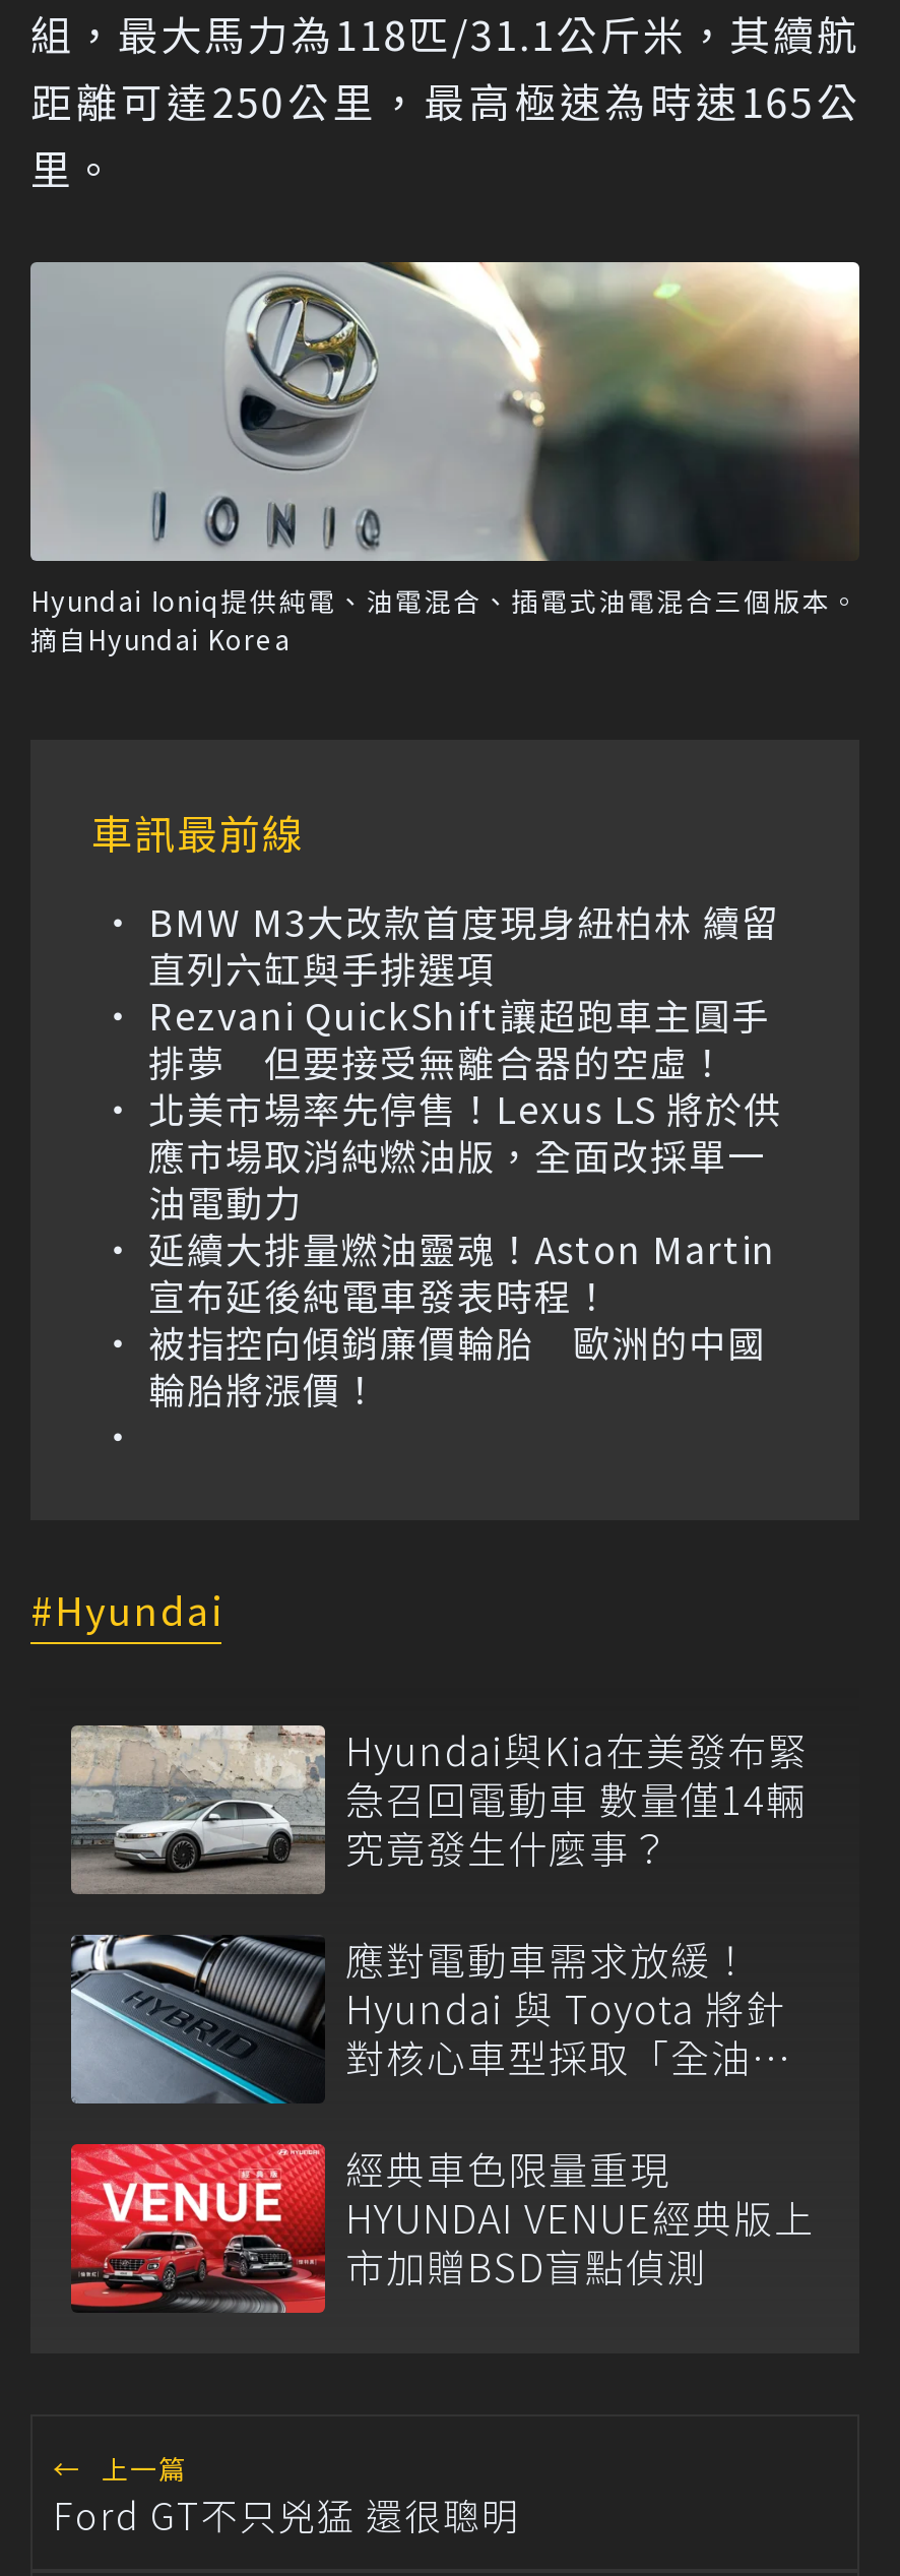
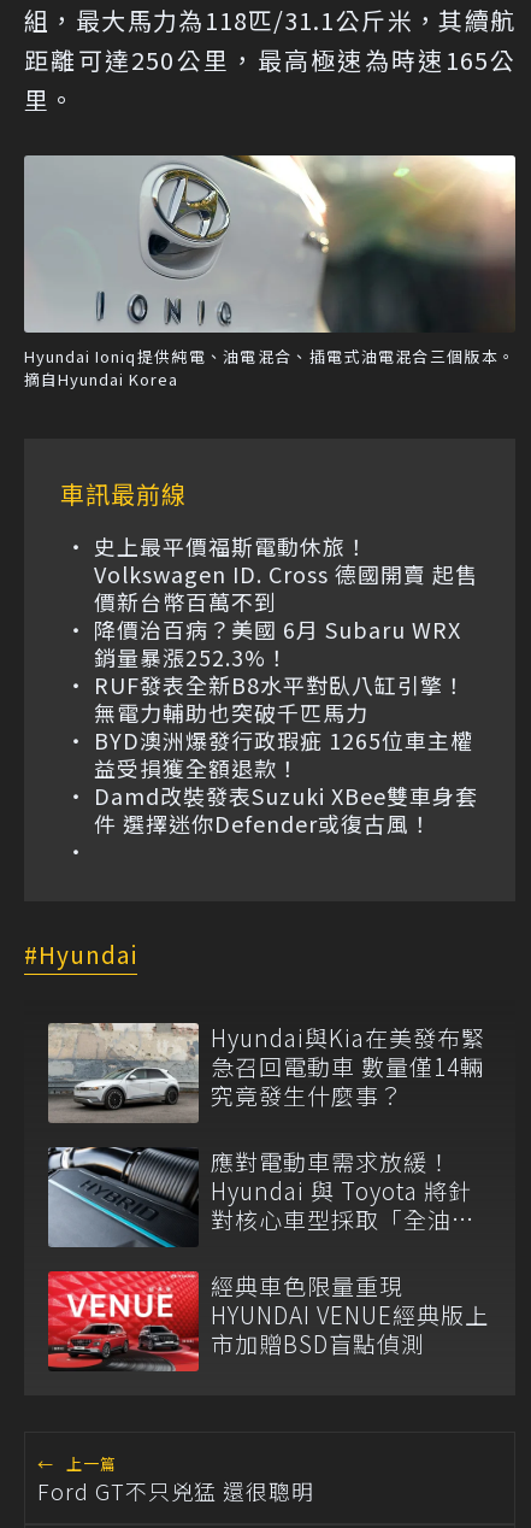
- BMW M3大改款首度現身紐柏林 續留
- 直列六缸與手排選項
- Rezvani QuickShift讓超跑車主圓手
- 排夢 但要接受無離合器的空虛！
- 北美市場率先停售！Lexus LS 將於供
- 應市場取消純燃油版，全面改採單一
- 油電動力
- 延續大排量燃油靈魂！Aston Martin
- 宣布延後純電車發表時程！
- 被指控向傾銷廉價輪胎 歐洲的中國
- 輪胎將漲價！
+ 史上最平價福斯電動休旅！
+ Volkswagen ID. Cross 德國開賣 起售
+ 價新台幣百萬不到
+ 降價治百病？美國 6月 Subaru WRX
+ 銷量暴漲252.3%！
+ RUF發表全新B8水平對臥八缸引擎！
+ 無電力輔助也突破千匹馬力
+ BYD澳洲爆發行政瑕疵 1265位車主權
+ 益受損獲全額退款！
+ Damd改裝發表Suzuki XBee雙車身套
+ 件 選擇迷你Defender或復古風！
